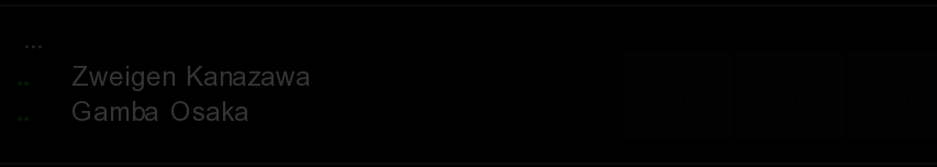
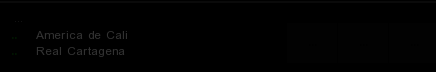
- Zweigen Kanazawa
+ America de Cali

- Gamba Osaka
+ Real Cartagena
